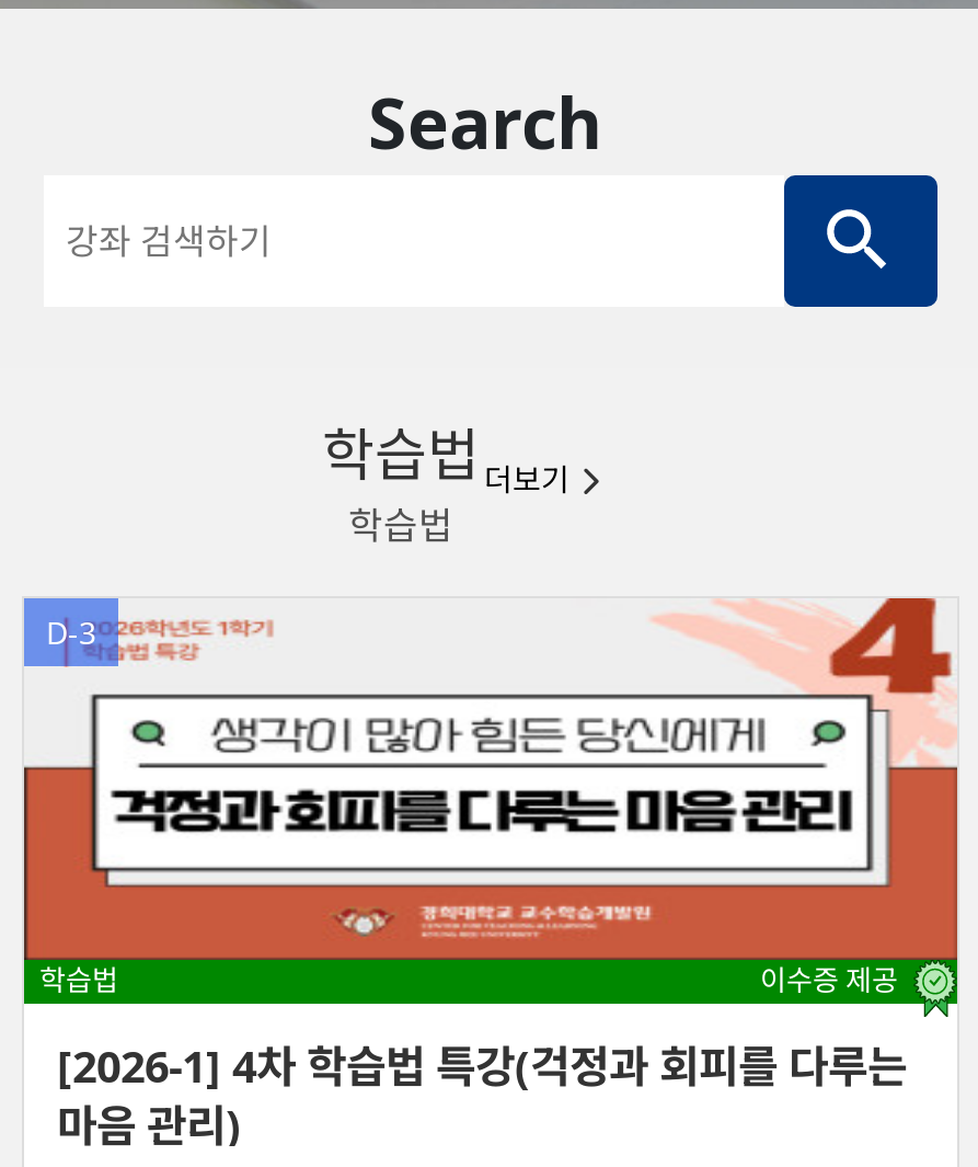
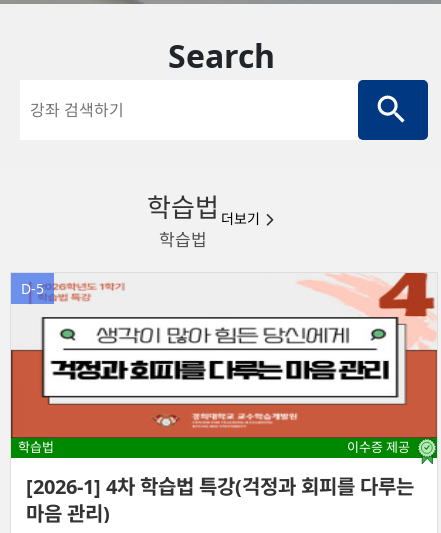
- D-3
+ D-5
